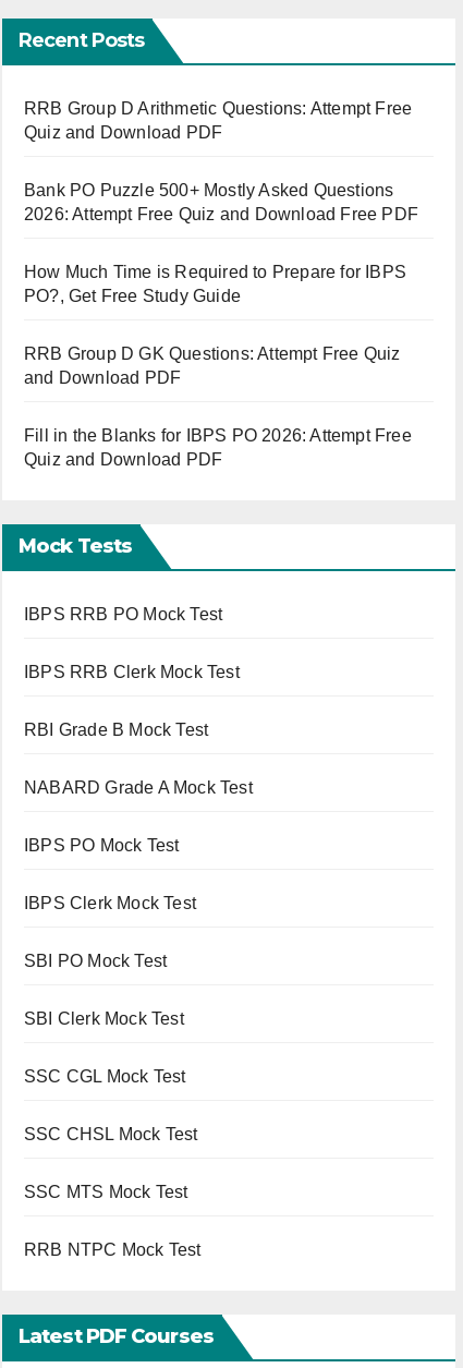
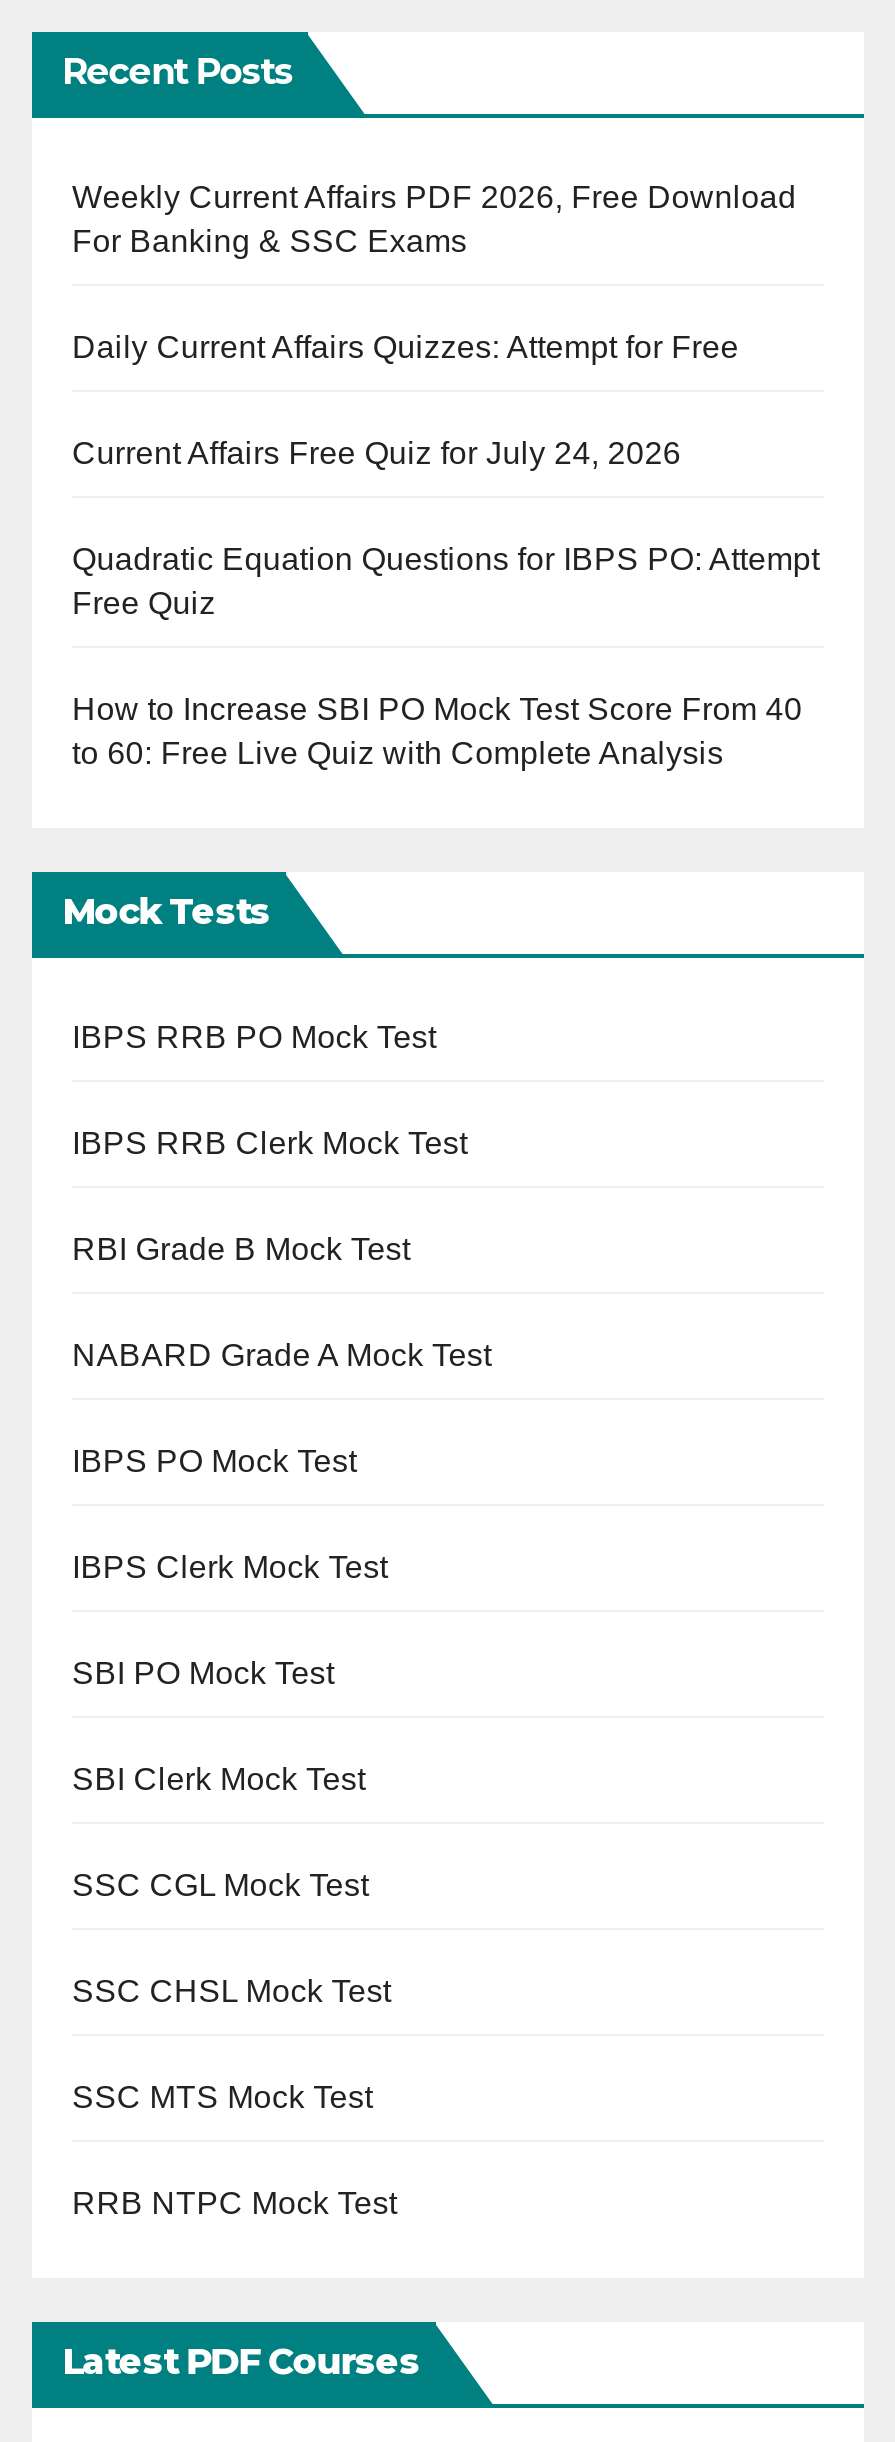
- RRB Group D Arithmetic Questions: Attempt Free
- Quiz and Download PDF
+ Weekly Current Affairs PDF 2026, Free Download
+ For Banking & SSC Exams

- Bank PO Puzzle 500+ Mostly Asked Questions
- 2026: Attempt Free Quiz and Download Free PDF
+ Daily Current Affairs Quizzes: Attempt for Free

- How Much Time is Required to Prepare for IBPS
- PO?, Get Free Study Guide
+ Current Affairs Free Quiz for July 24, 2026

- RRB Group D GK Questions: Attempt Free Quiz
- and Download PDF
+ Quadratic Equation Questions for IBPS PO: Attempt
+ Free Quiz

- Fill in the Blanks for IBPS PO 2026: Attempt Free
- Quiz and Download PDF
+ How to Increase SBI PO Mock Test Score From 40
+ to 60: Free Live Quiz with Complete Analysis
